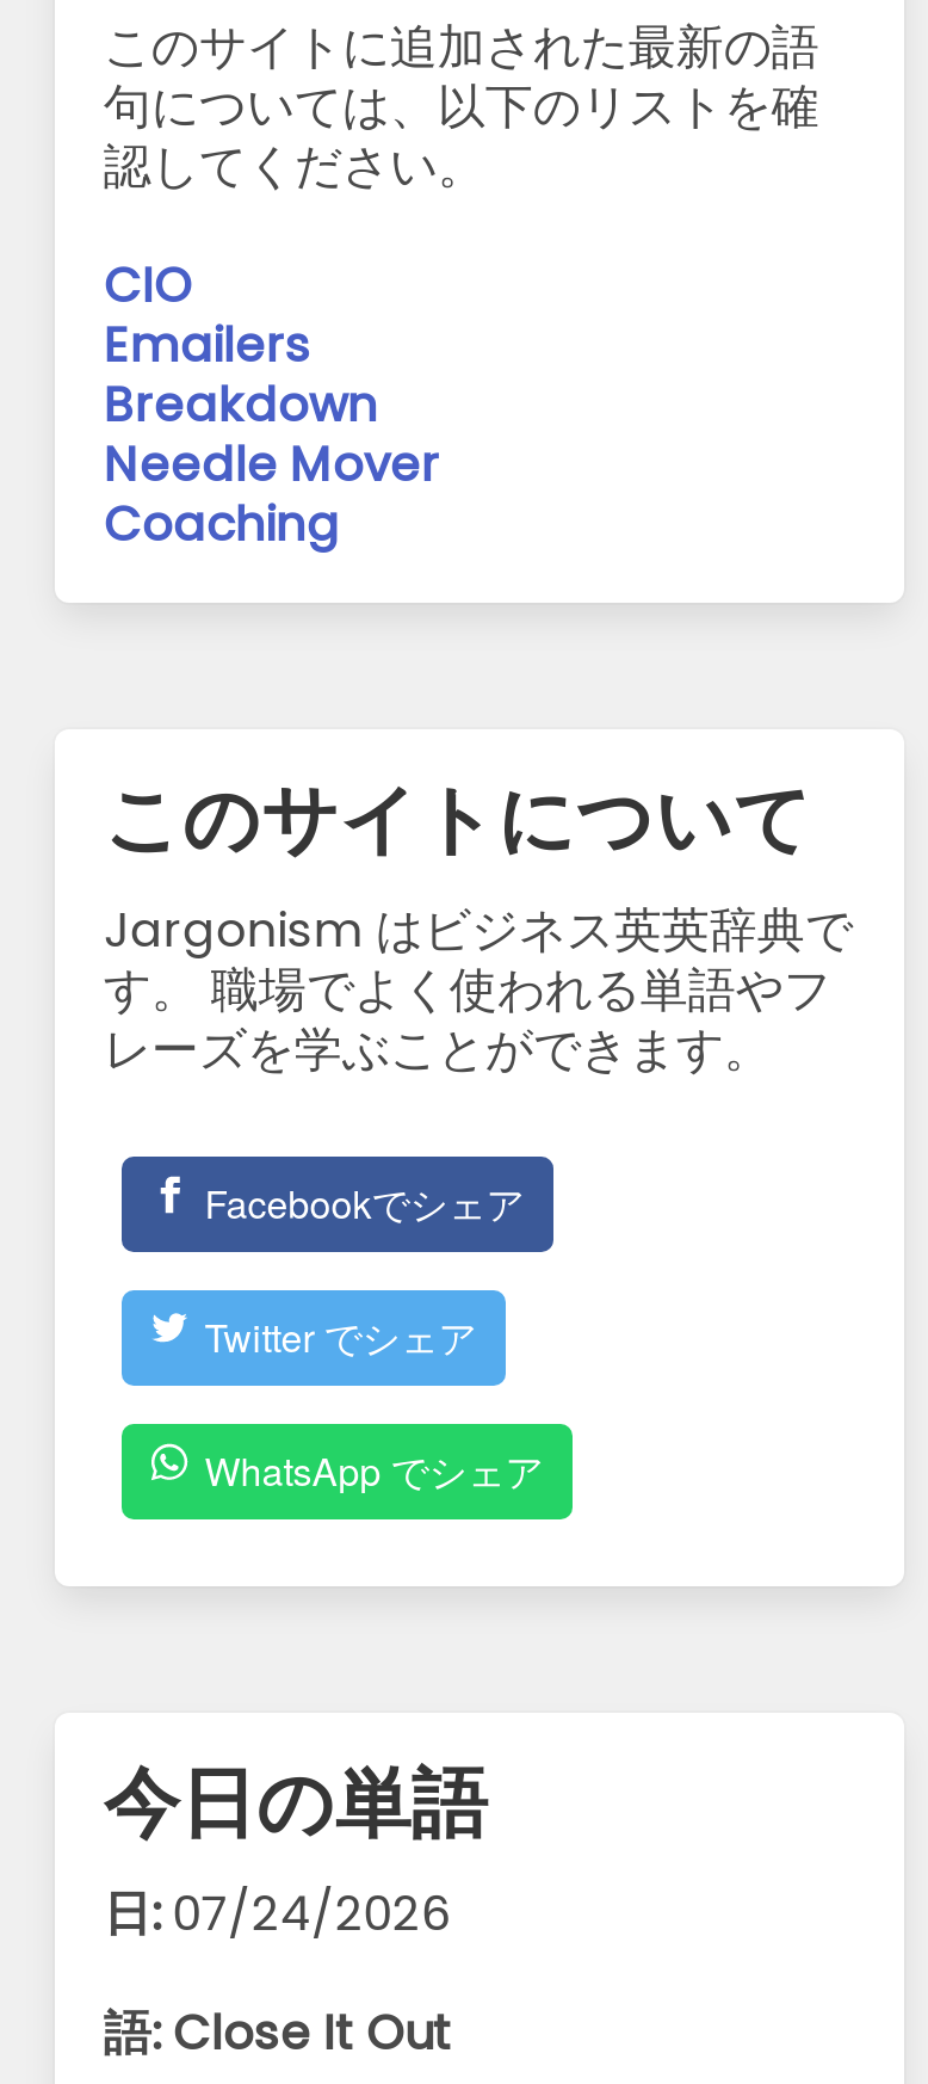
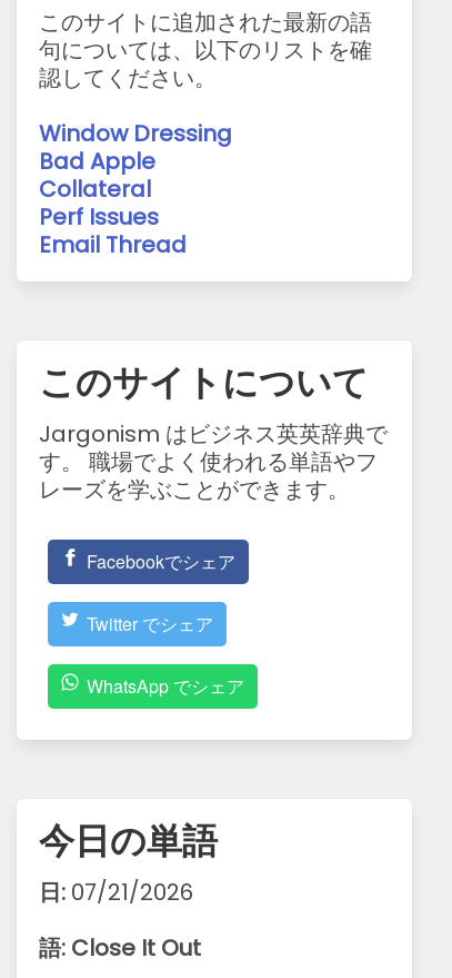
- CIO
- Emailers
- Breakdown
- Needle Mover
- Coaching
+ Window Dressing
+ Bad Apple
+ Collateral
+ Perf Issues
+ Email Thread

- 日: 07/24/2026
+ 日: 07/21/2026
